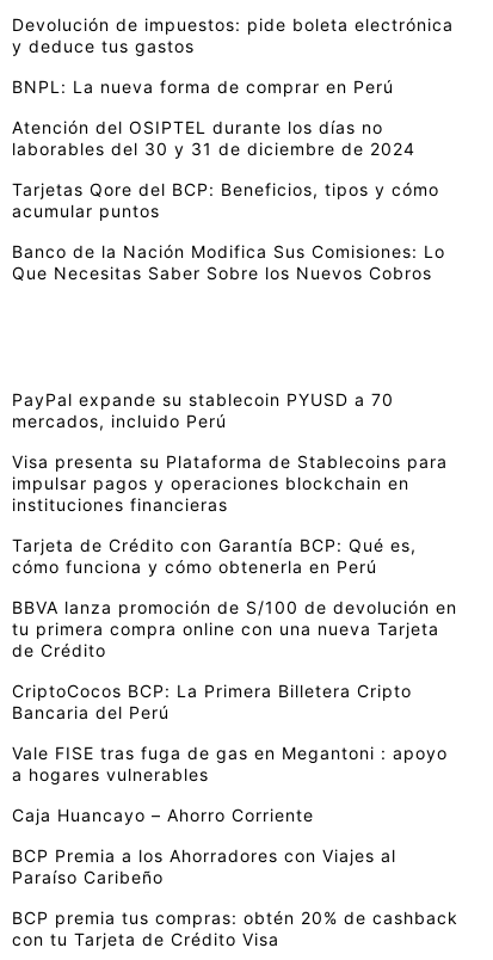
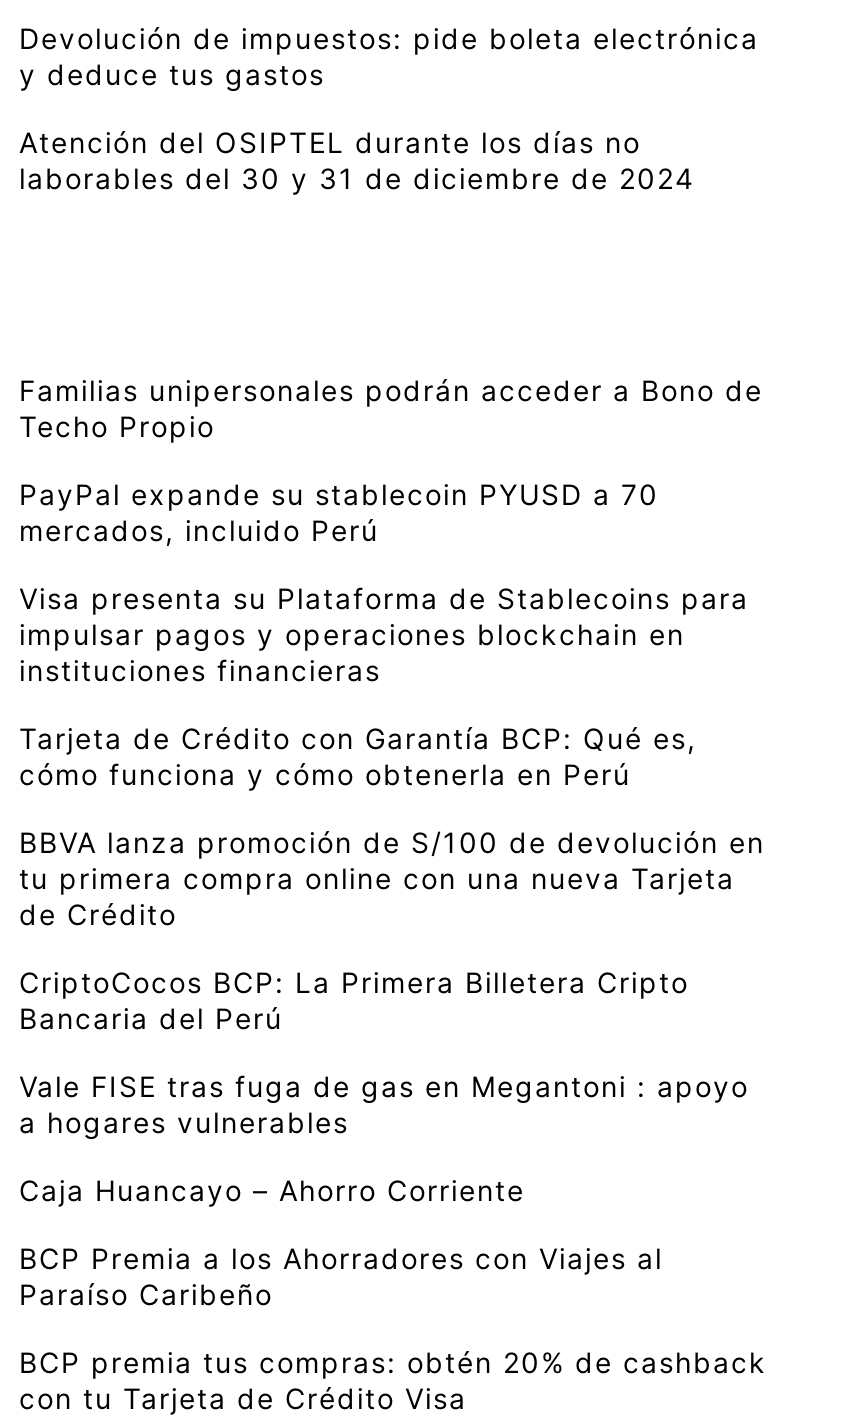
- BNPL: La nueva forma de comprar en Perú

- Tarjetas Qore del BCP: Beneficios, tipos y cómo
- acumular puntos
- Banco de la Nación Modifica Sus Comisiones: Lo
- Que Necesitas Saber Sobre los Nuevos Cobros
+ Familias unipersonales podrán acceder a Bono de
+ Techo Propio
